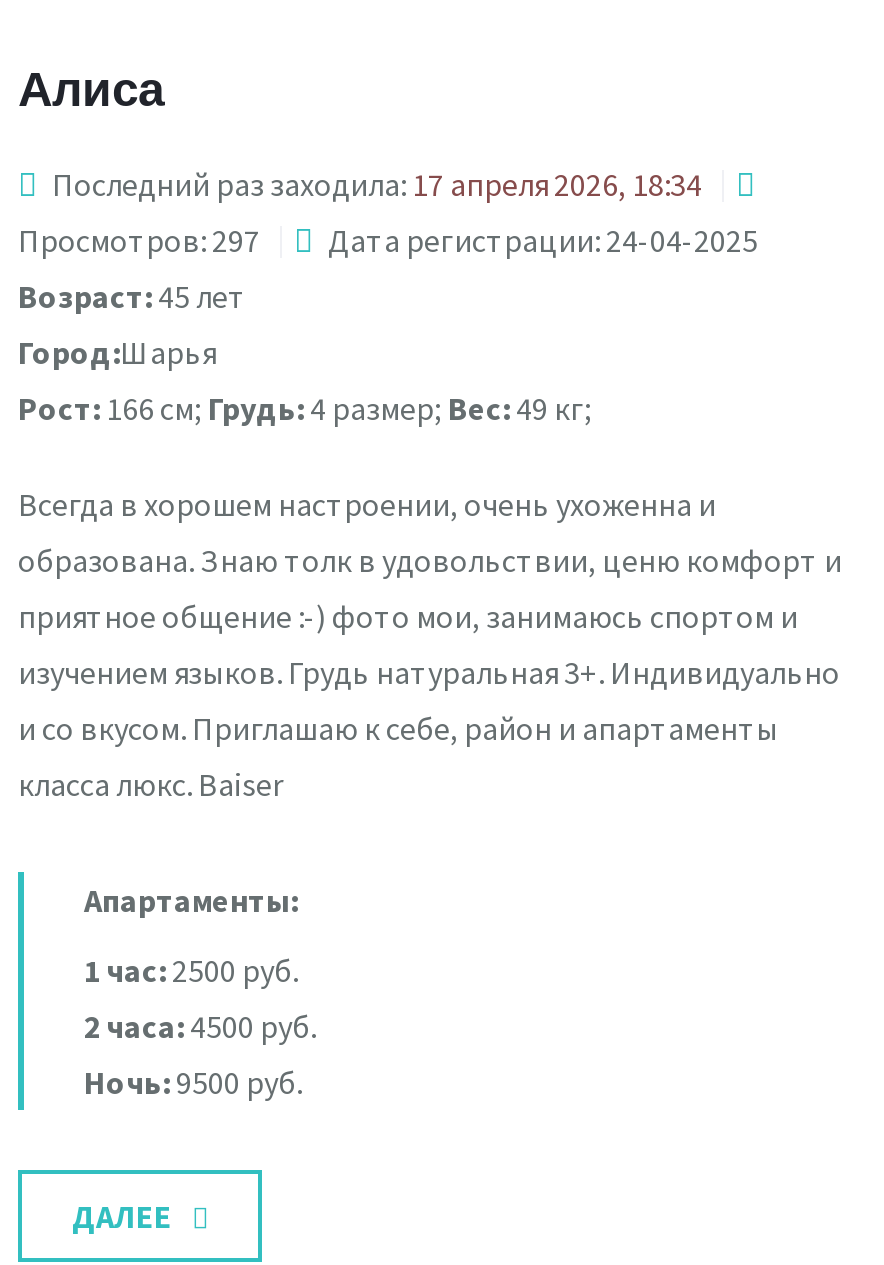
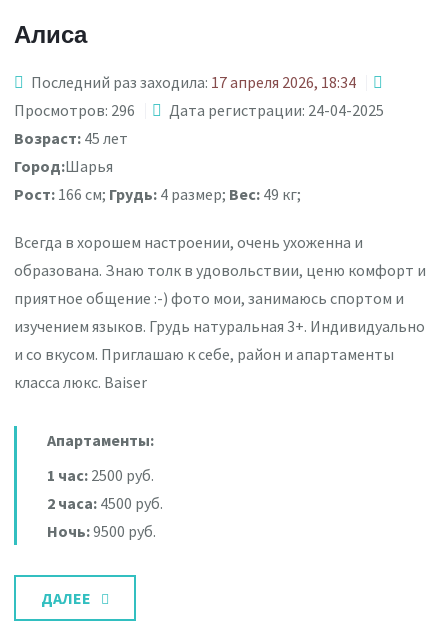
- Просмотров: 297 Дата регистрации: 24-04-2025
+ Просмотров: 296 Дата регистрации: 24-04-2025
